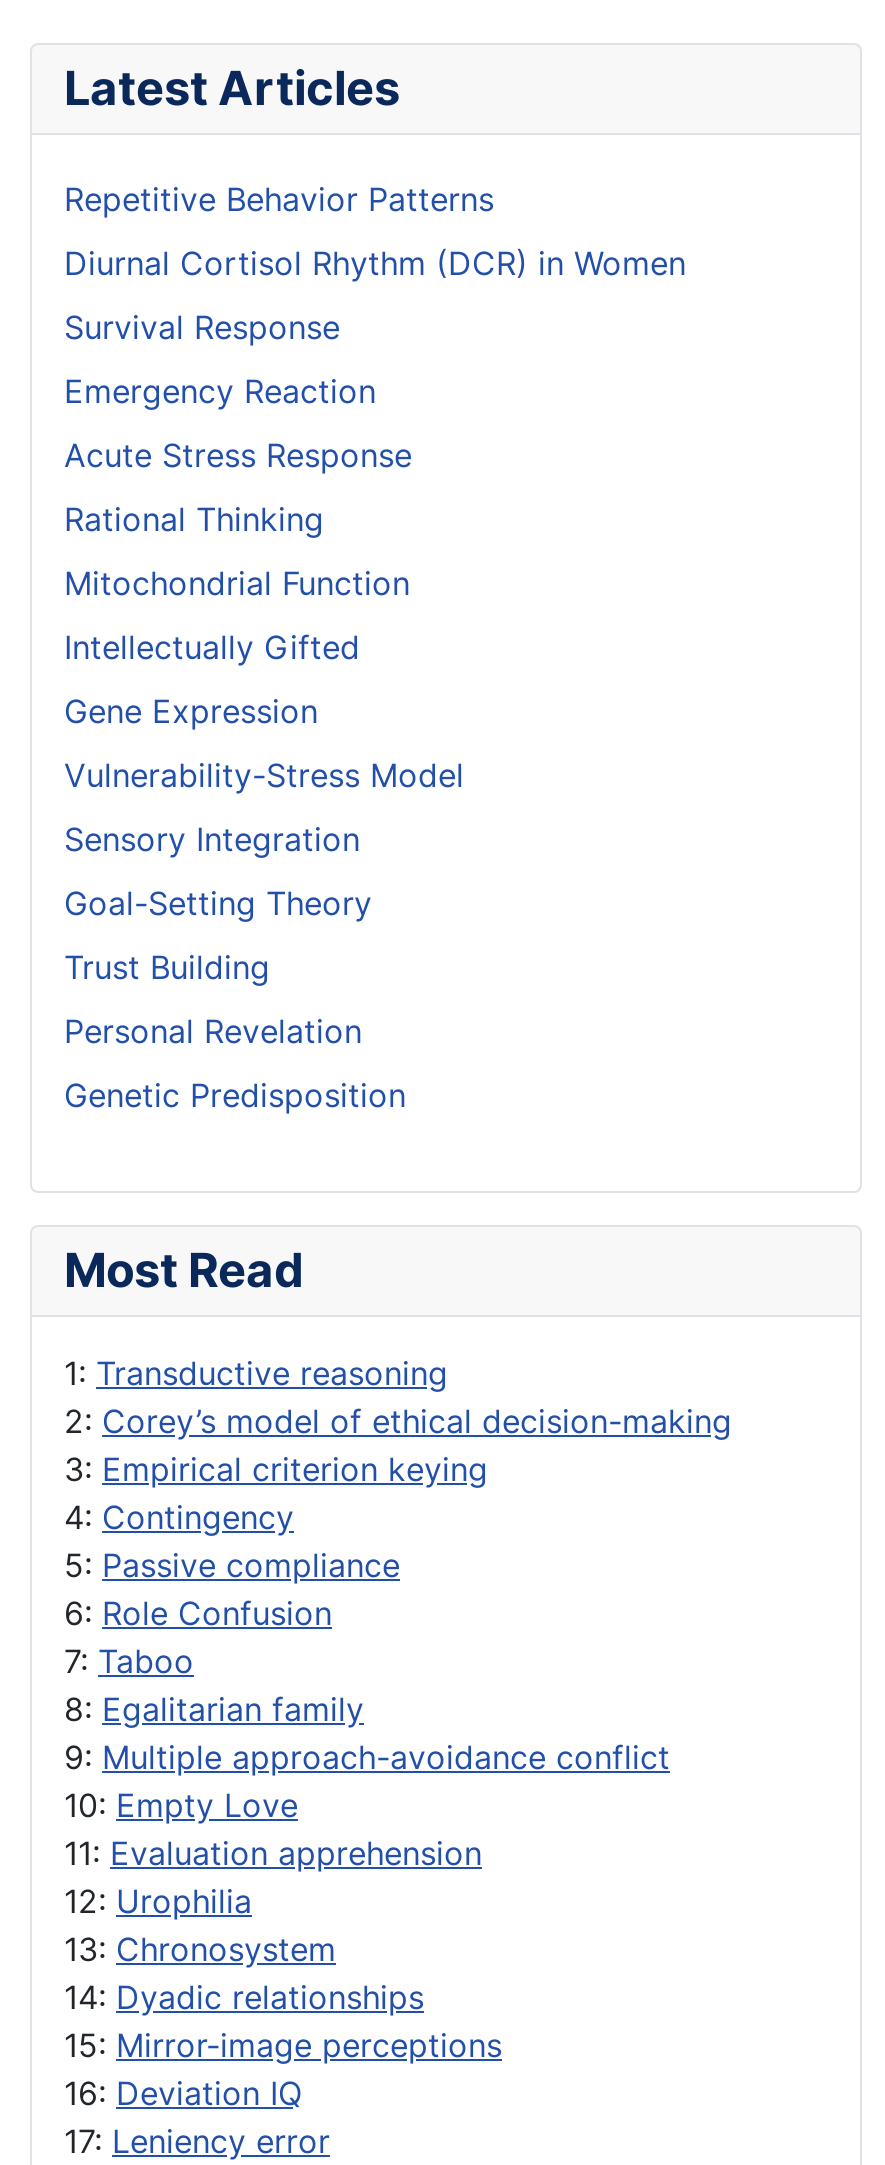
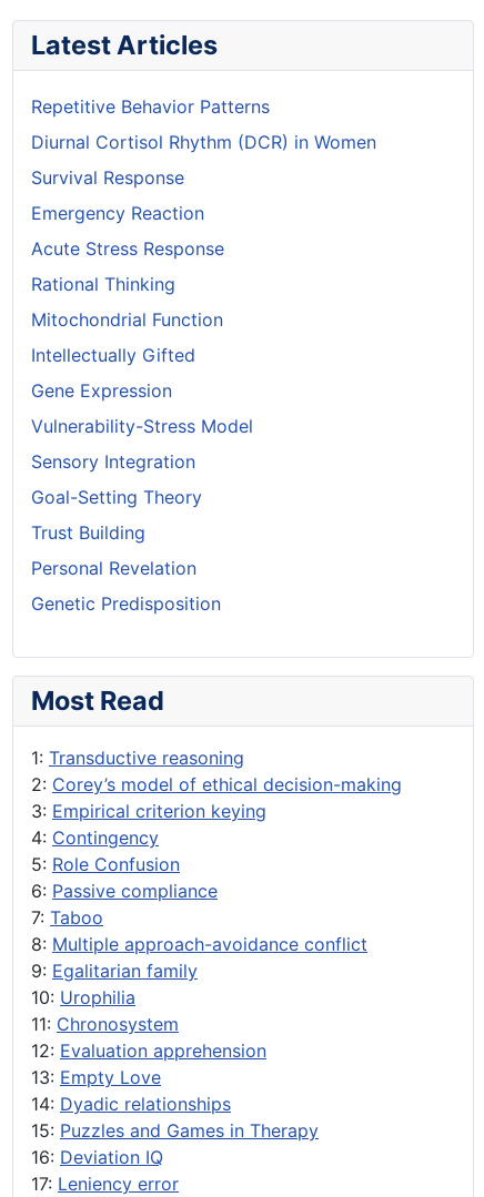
- 5: Passive compliance
- 6: Role Confusion
+ 5: Role Confusion
+ 6: Passive compliance

- 8: Egalitarian family
- 9: Multiple approach-avoidance conflict
- 10: Empty Love
- 11: Evaluation apprehension
- 12: Urophilia
- 13: Chronosystem
+ 8: Multiple approach-avoidance conflict
+ 9: Egalitarian family
+ 10: Urophilia
+ 11: Chronosystem
+ 12: Evaluation apprehension
+ 13: Empty Love

- 15: Mirror-image perceptions
+ 15: Puzzles and Games in Therapy
